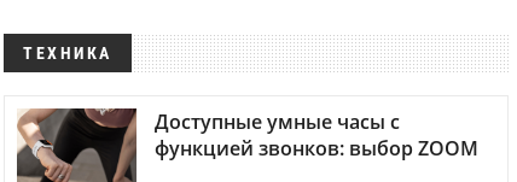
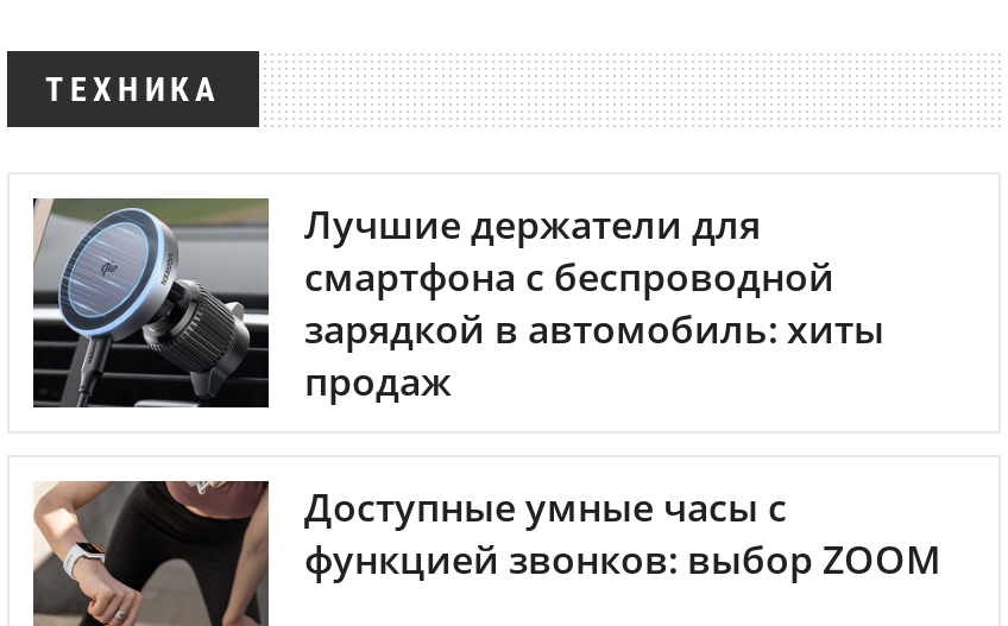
+ [image]
+ Лучшие держатели для
+ смартфона с беспроводной
+ зарядкой в автомобиль: хиты
+ продаж
